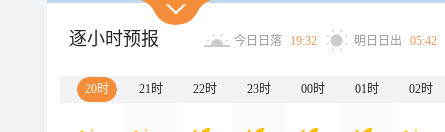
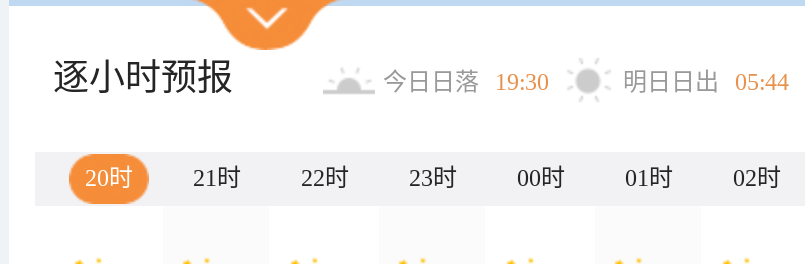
- 今日日落 19:32
+ 今日日落 19:30

- 明日日出 05:42
+ 明日日出 05:44
